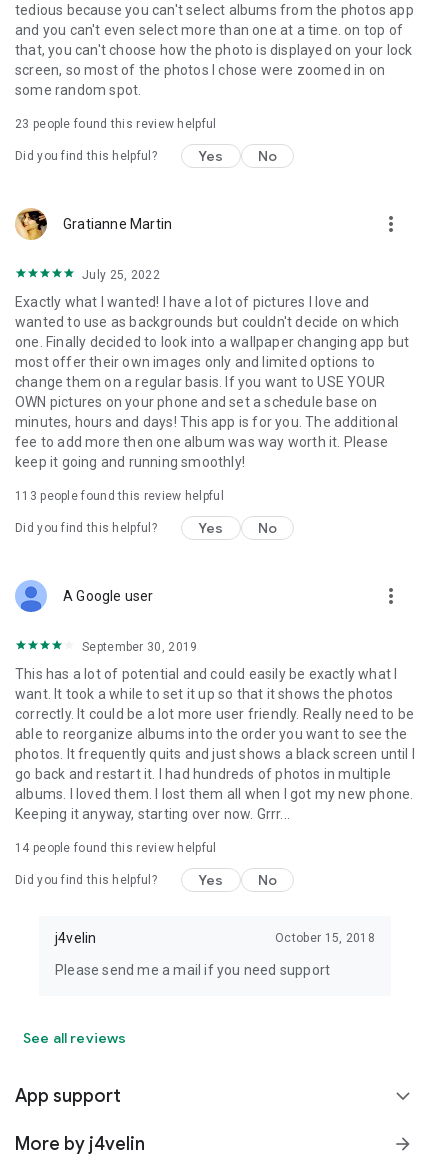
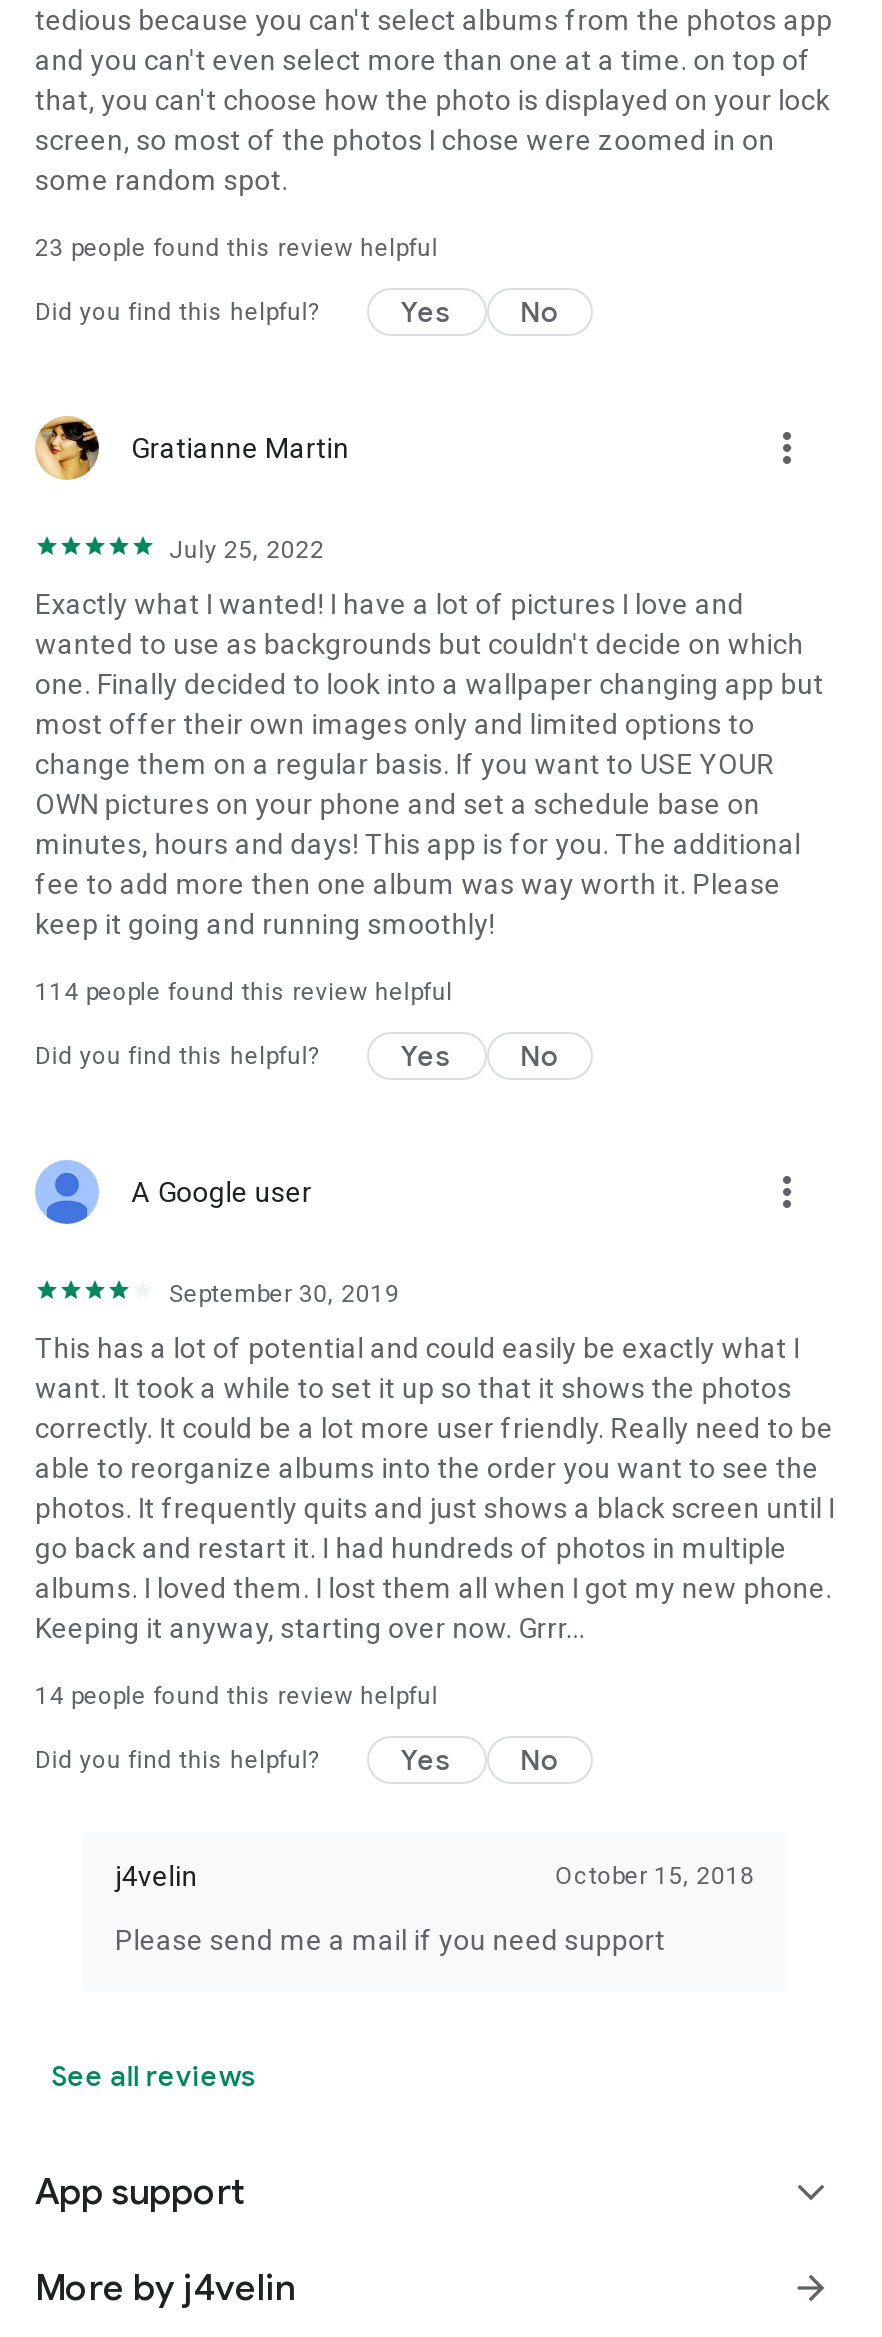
- 113 people found this review helpful
+ 114 people found this review helpful
